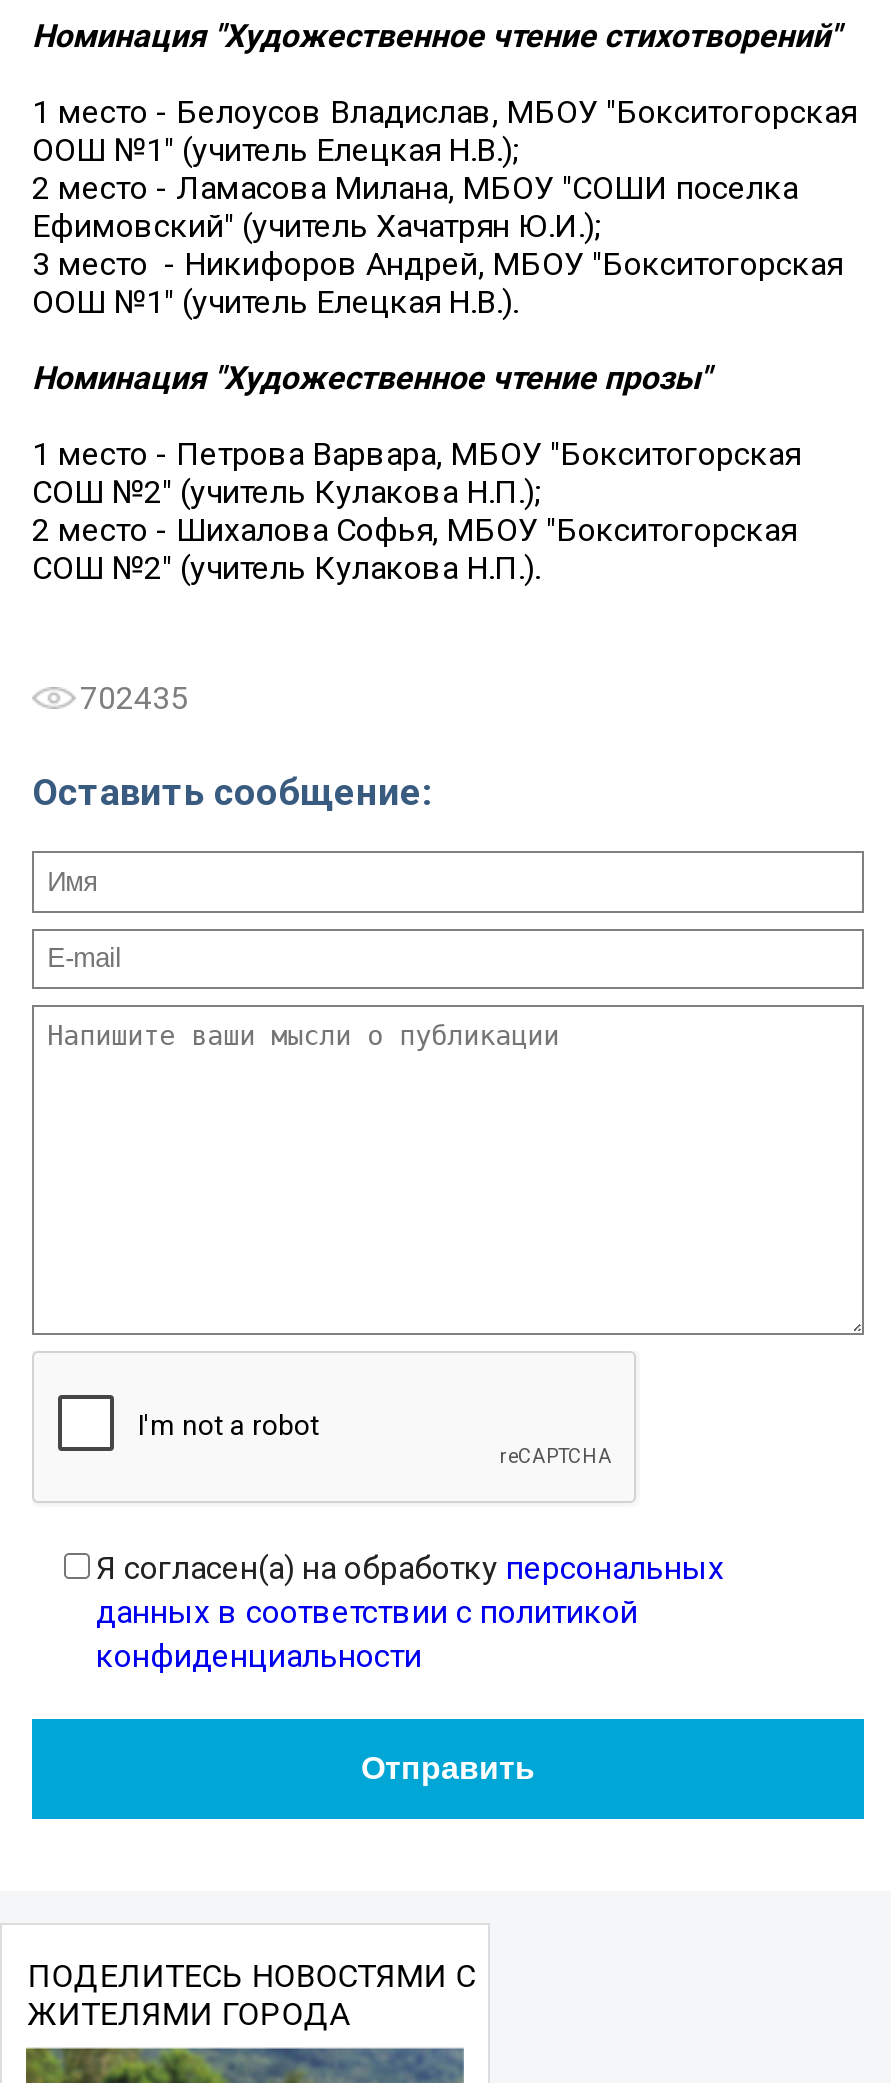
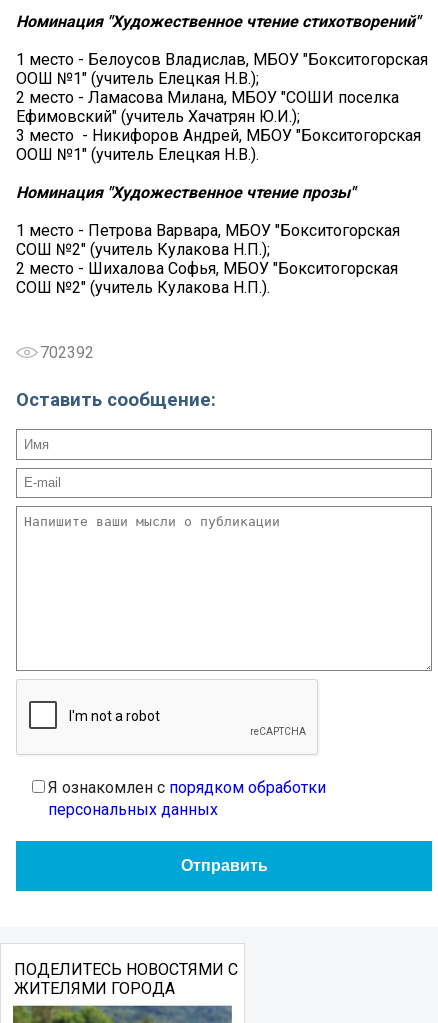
- 702435
+ 702392

- Я согласен(а) на обработку персональных
- данных в соответствии с политикой
- конфиденциальности
+ Я ознакомлен с порядком обработки
+ персональных данных
